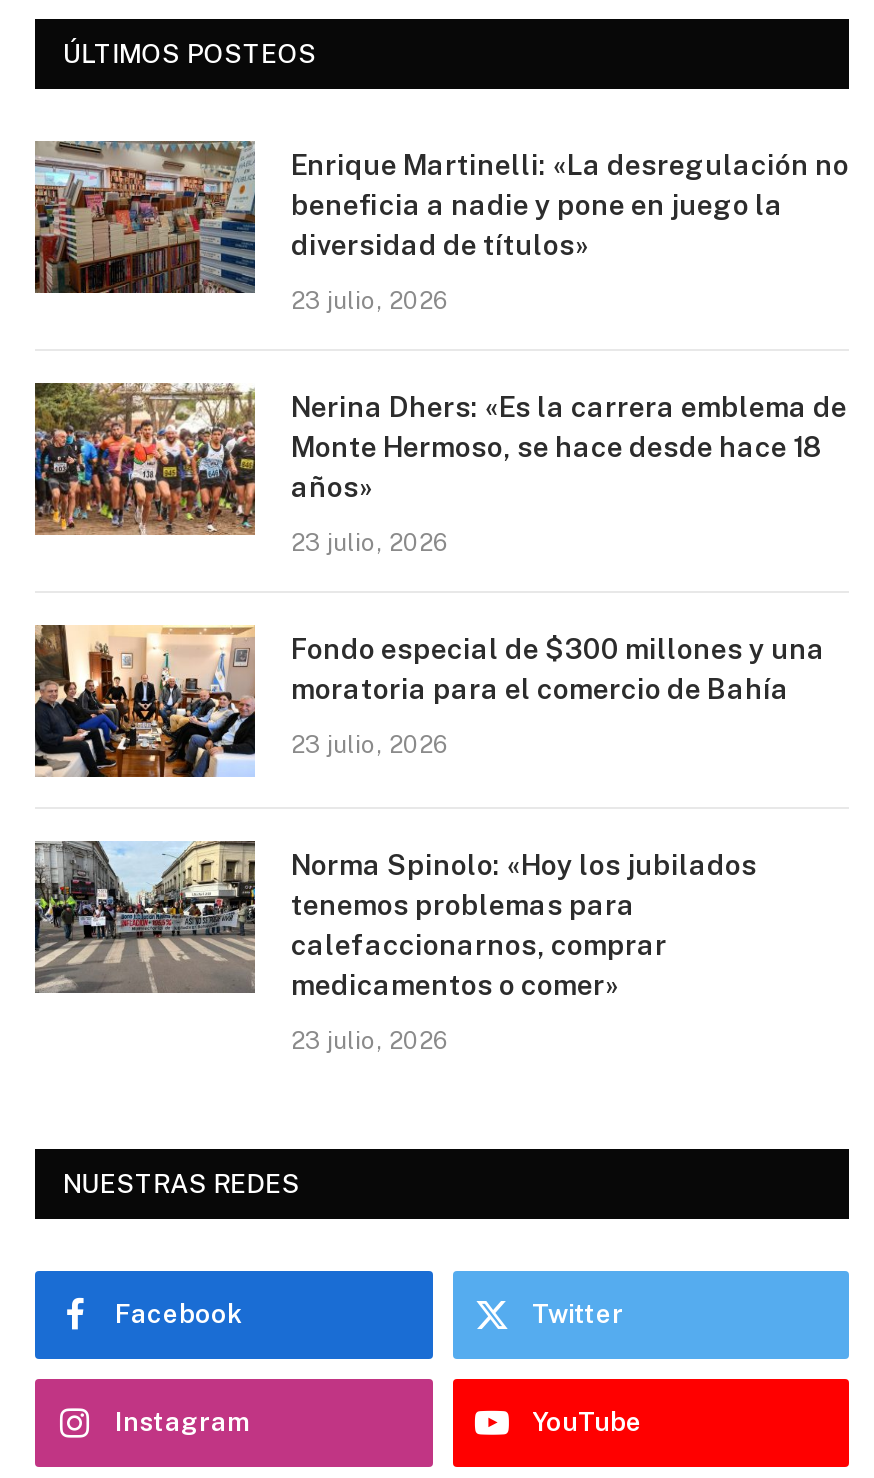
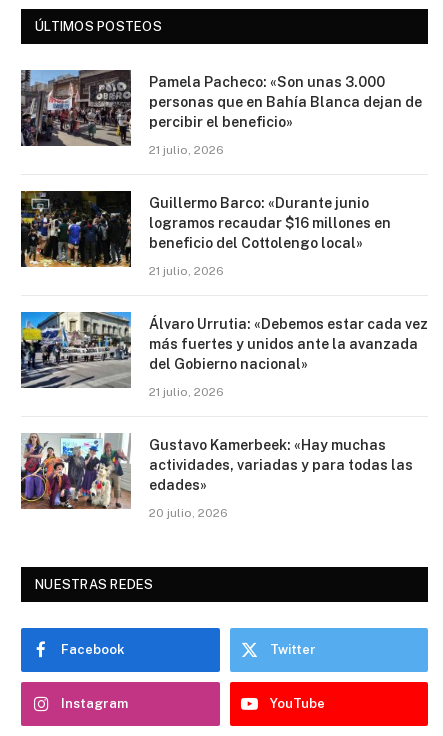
- [image]
- Enrique Martinelli: «La desregulación no
- beneficia a nadie y pone en juego la
- diversidad de títulos»
+ [image]
+ Pamela Pacheco: «Son unas 3.000
+ personas que en Bahía Blanca dejan de
+ percibir el beneficio»

- 23 julio, 2026
+ 21 julio, 2026

- [image]
- Nerina Dhers: «Es la carrera emblema de
- Monte Hermoso, se hace desde hace 18
- años»
+ [image]
+ Guillermo Barco: «Durante junio
+ logramos recaudar $16 millones en
+ beneficio del Cottolengo local»

- 23 julio, 2026
+ 21 julio, 2026

- [image]
- Fondo especial de $300 millones y una
- moratoria para el comercio de Bahía
+ [image]
+ Álvaro Urrutia: «Debemos estar cada vez
+ más fuertes y unidos ante la avanzada
+ del Gobierno nacional»

- 23 julio, 2026
+ 21 julio, 2026

- [image]
- Norma Spinolo: «Hoy los jubilados
- tenemos problemas para
- calefaccionarnos, comprar
- medicamentos o comer»
+ [image]
+ Gustavo Kamerbeek: «Hay muchas
+ actividades, variadas y para todas las
+ edades»

- 23 julio, 2026
+ 20 julio, 2026
